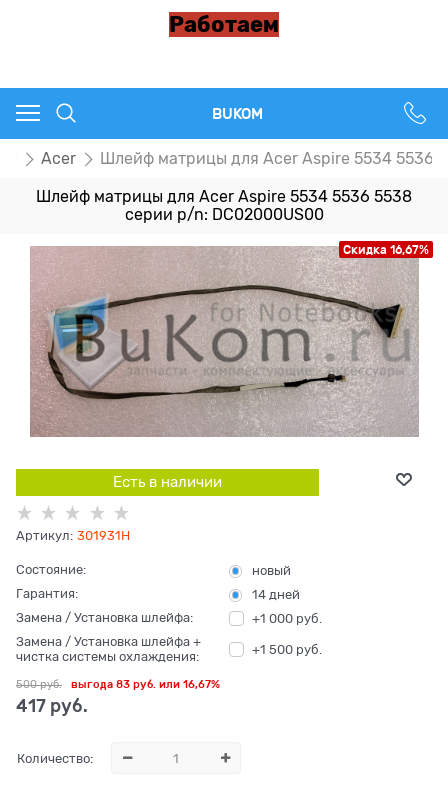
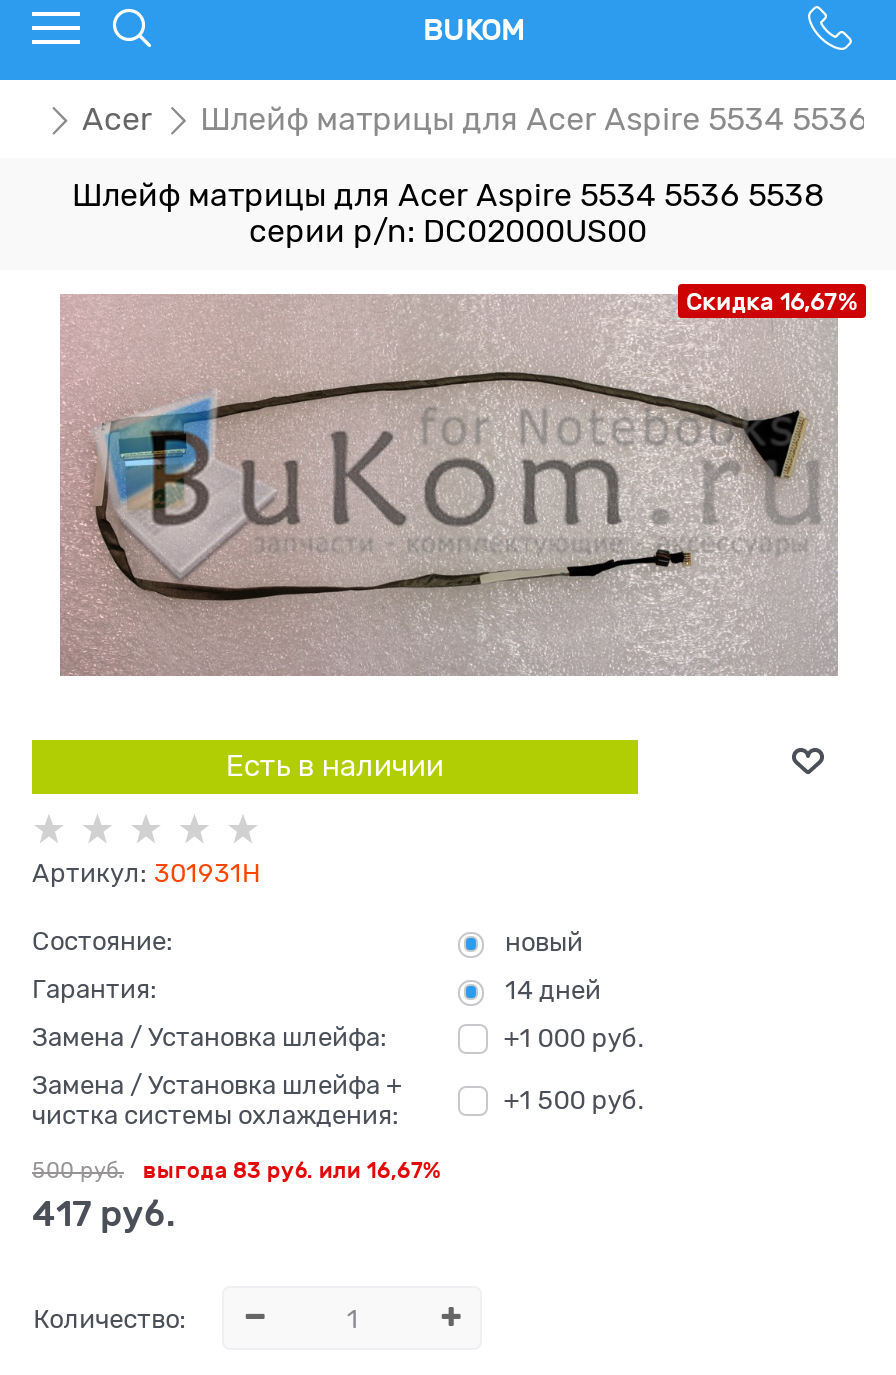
- Работаем
